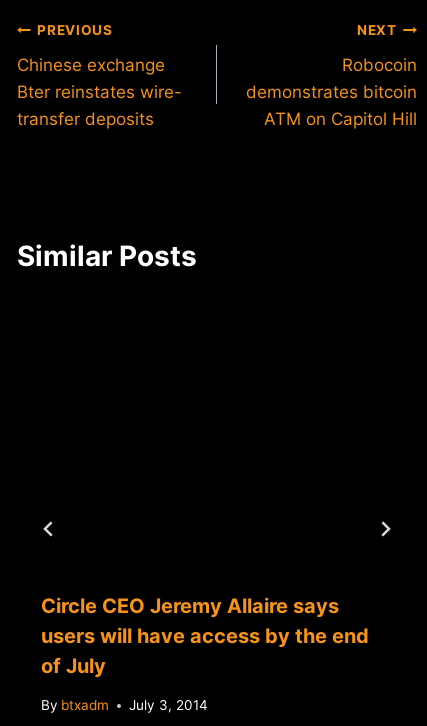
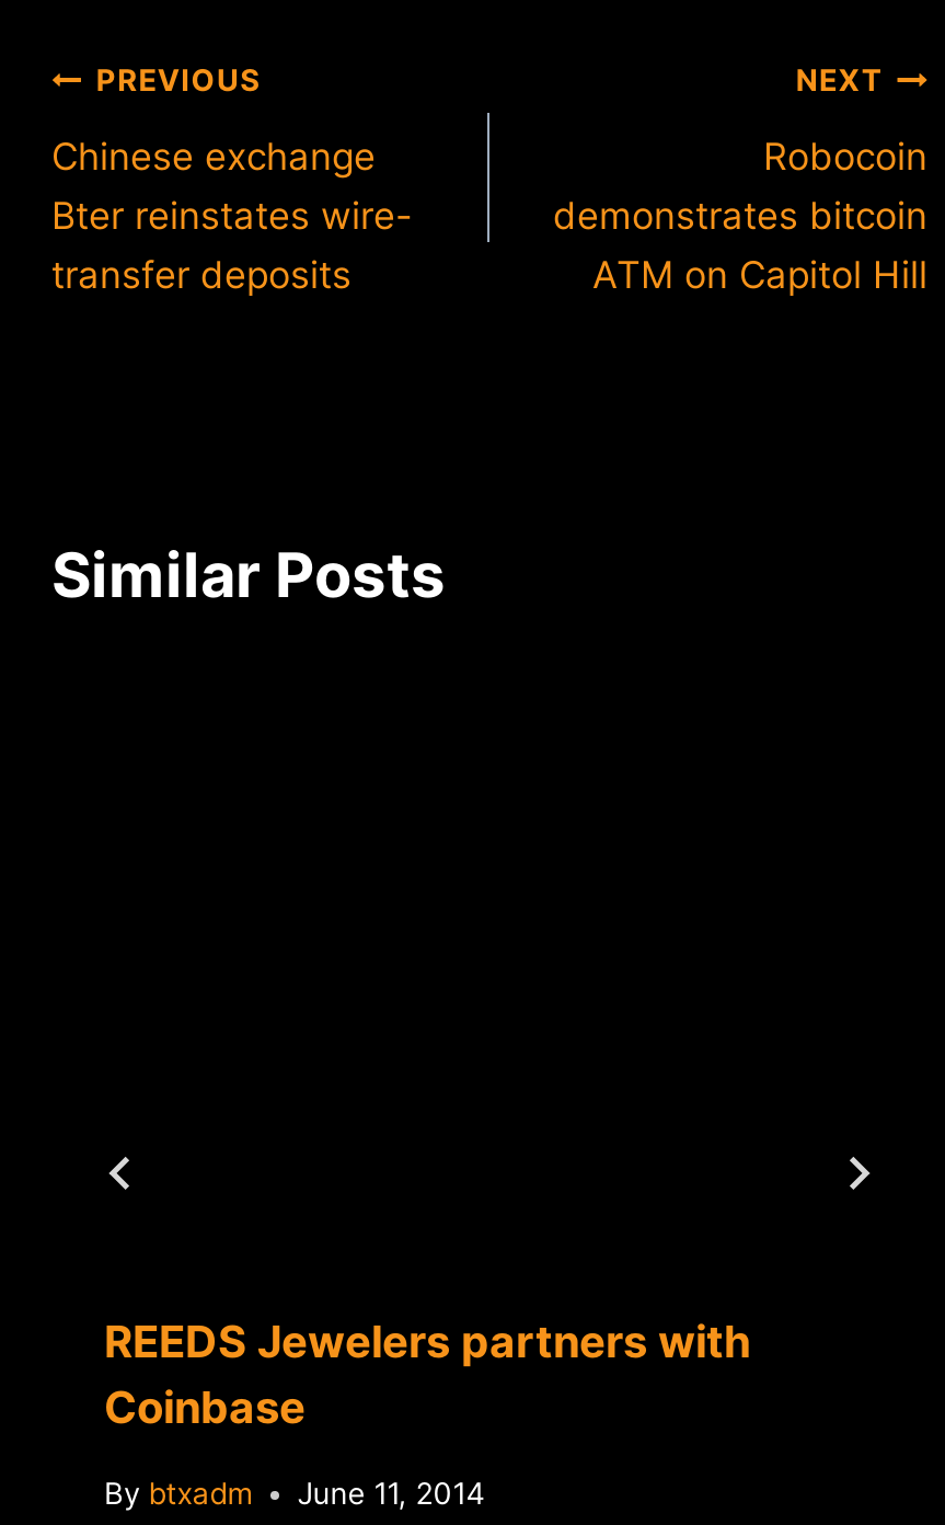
- Circle CEO Jeremy Allaire says
- users will have access by the end
- of July
+ REEDS Jewelers partners with
+ Coinbase

- By btxadm July 3, 2014
+ By btxadm June 11, 2014
